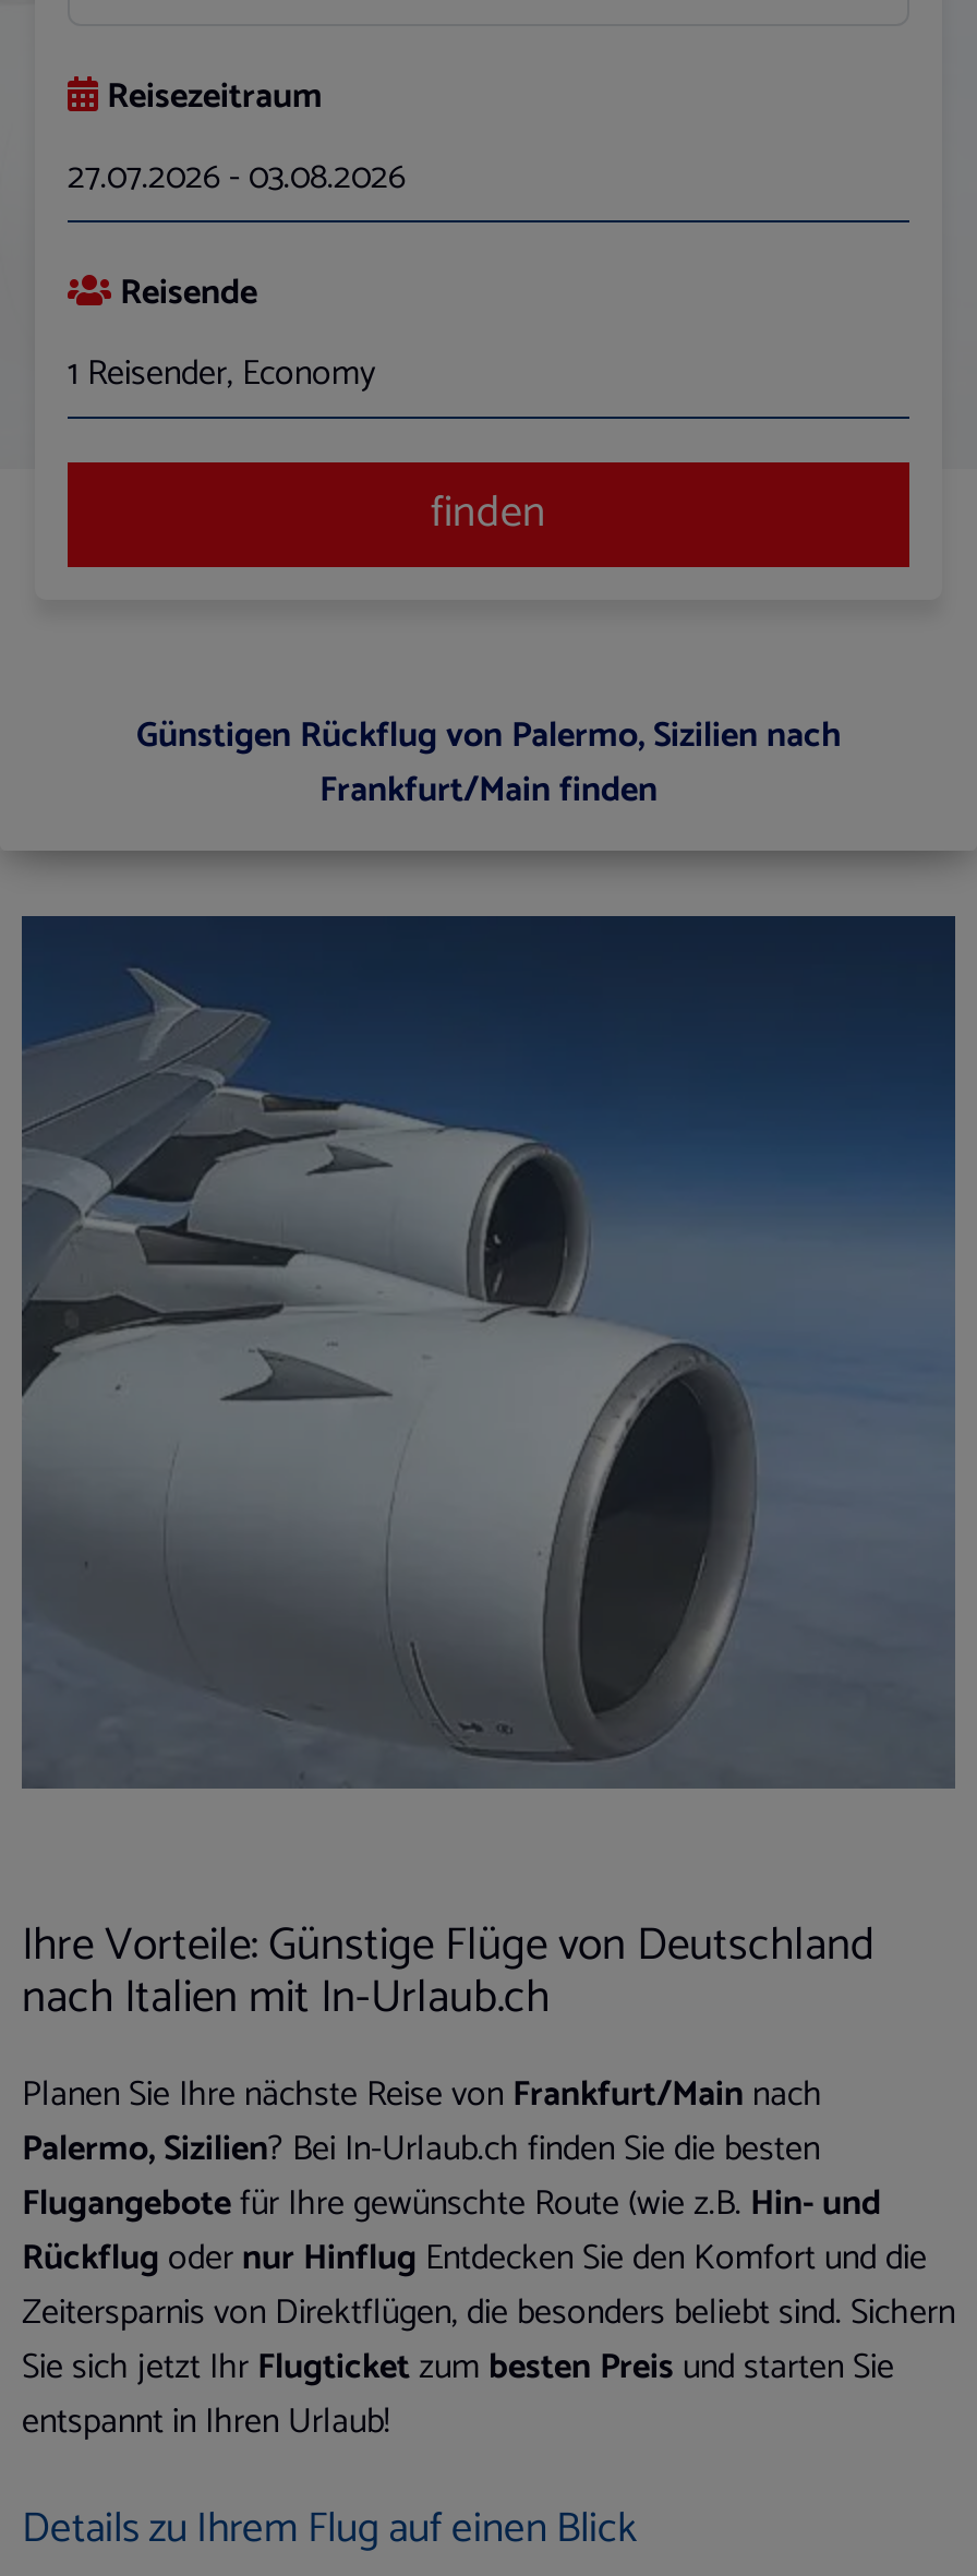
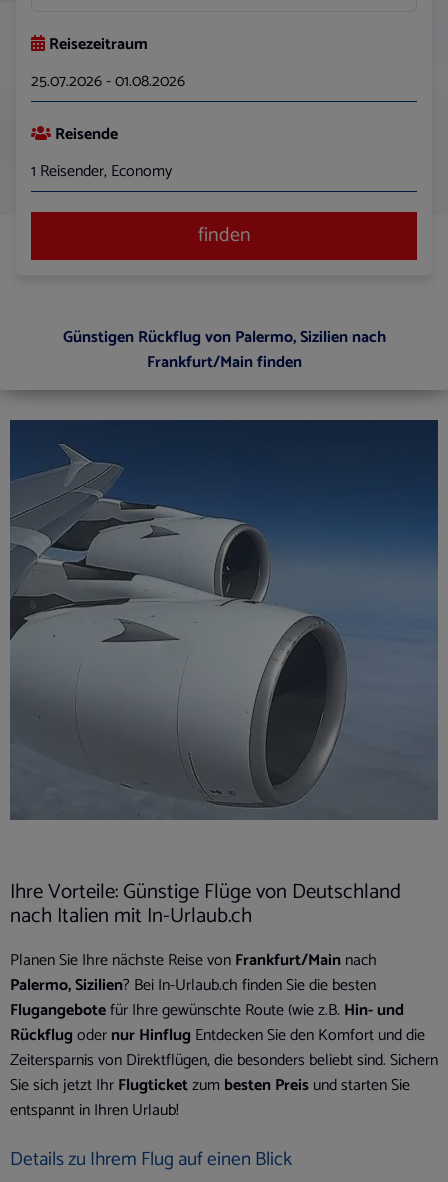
- 27.07.2026 - 03.08.2026
+ 25.07.2026 - 01.08.2026
